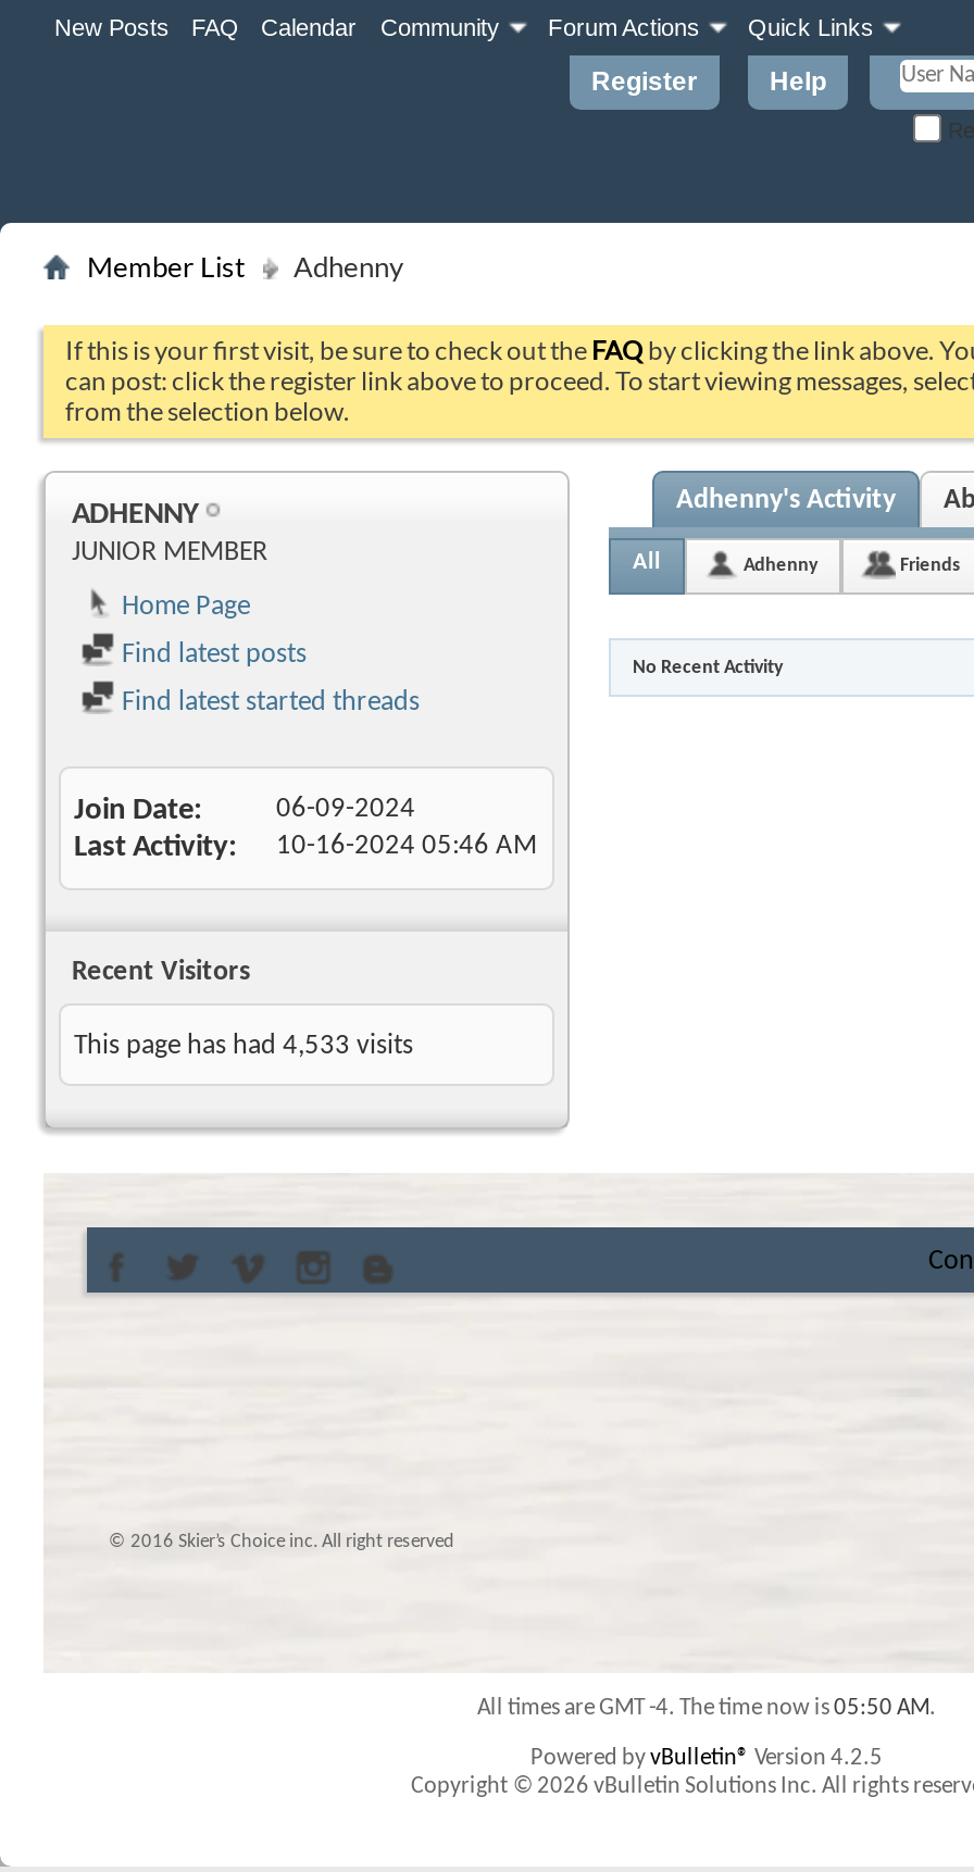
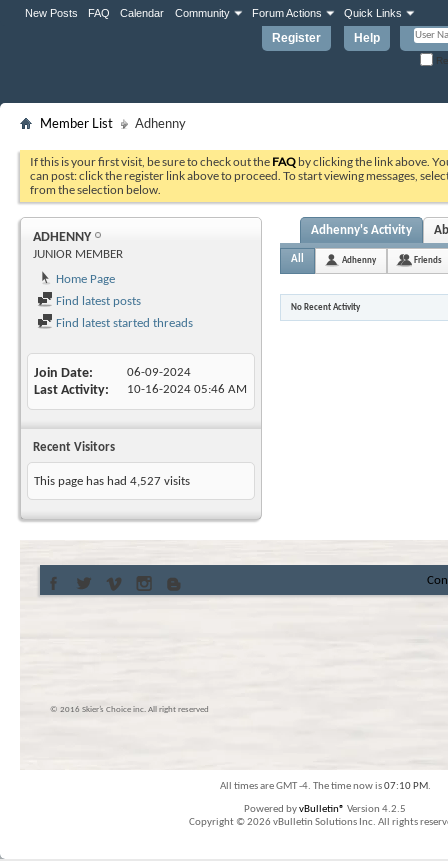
- This page has had 4,533 visits
+ This page has had 4,527 visits

- All times are GMT -4. The time now is 05:50 AM.
+ All times are GMT -4. The time now is 07:10 PM.
